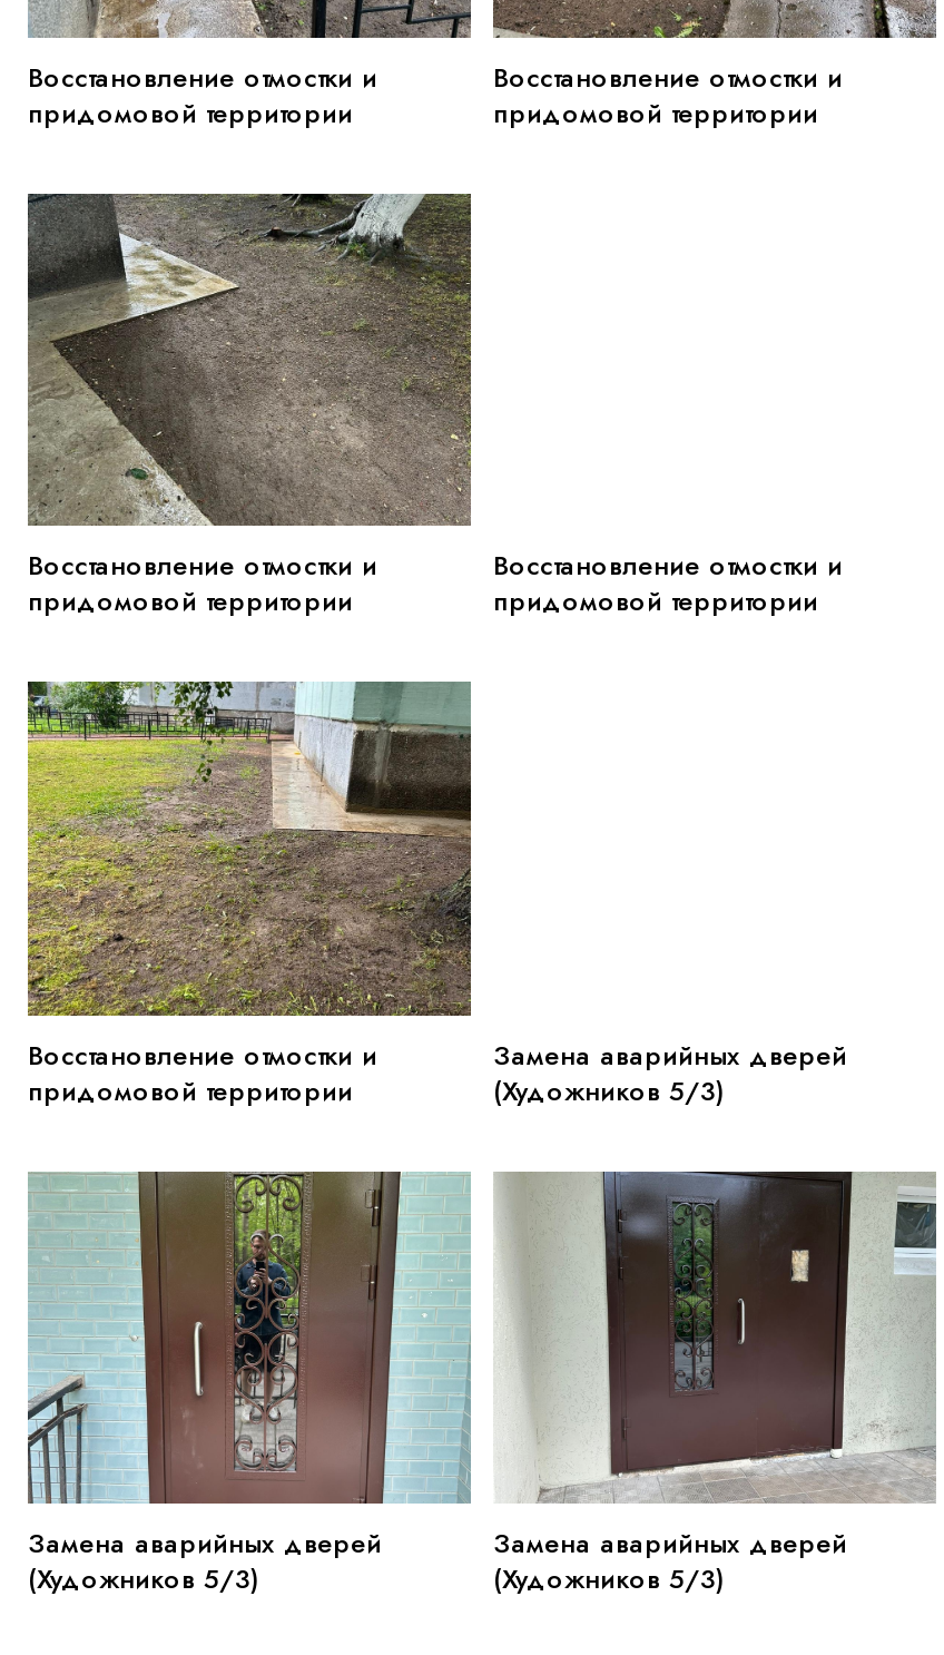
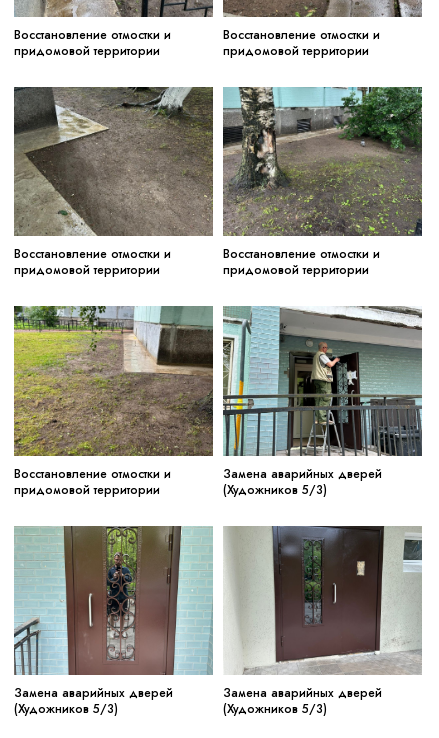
+ [image]

+ [image]
